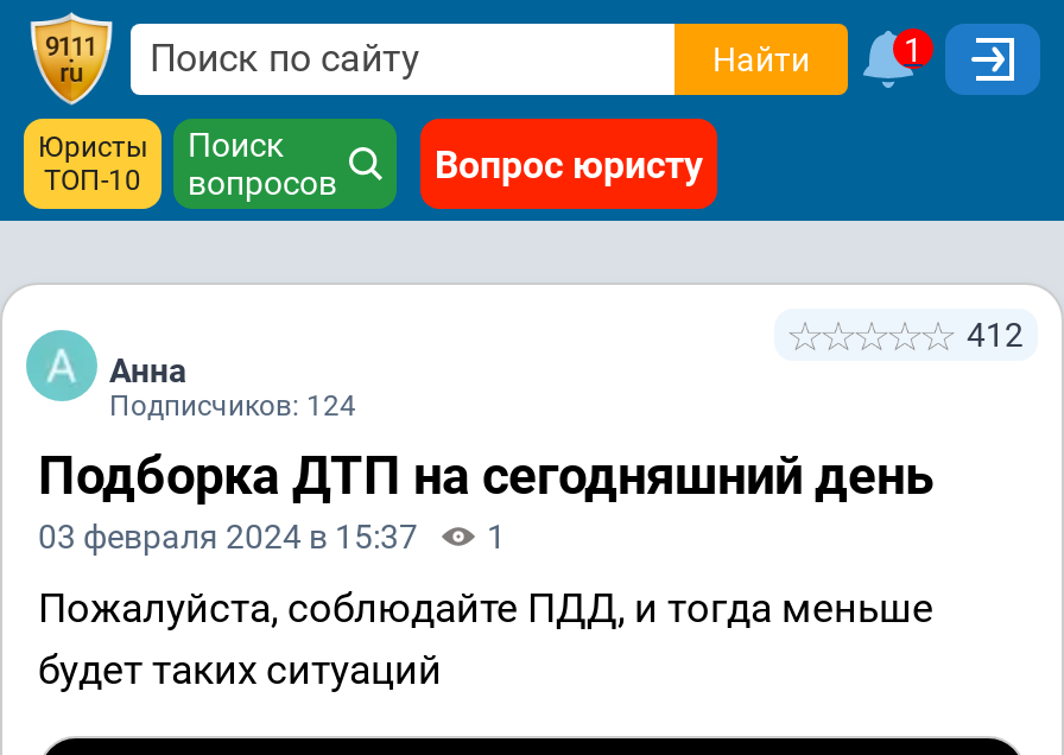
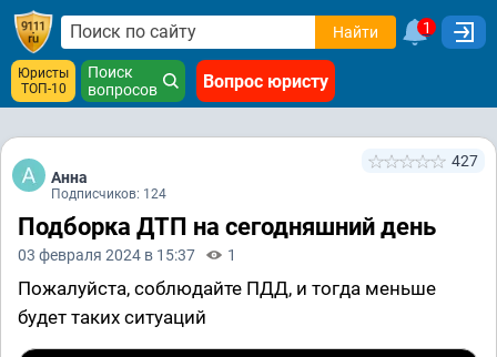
- 412
+ 427
